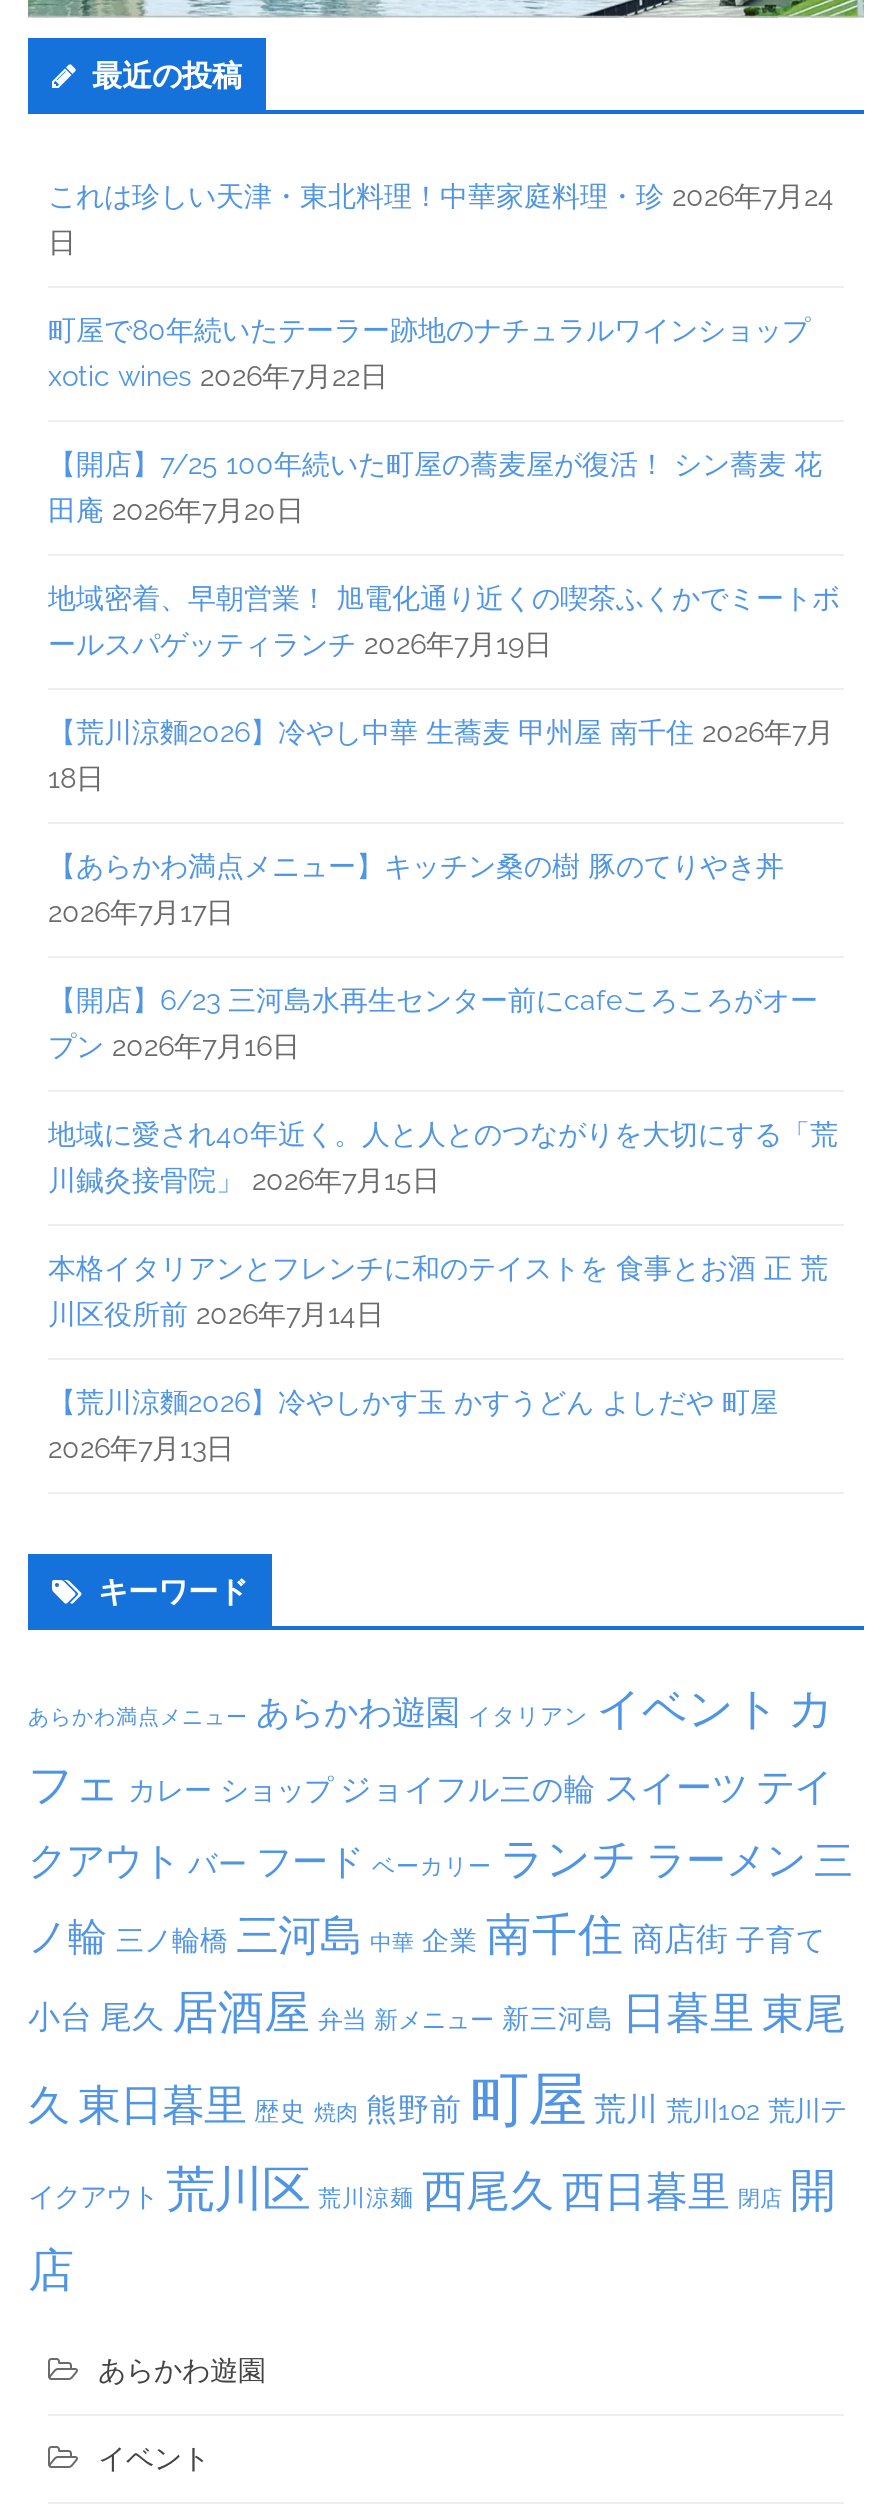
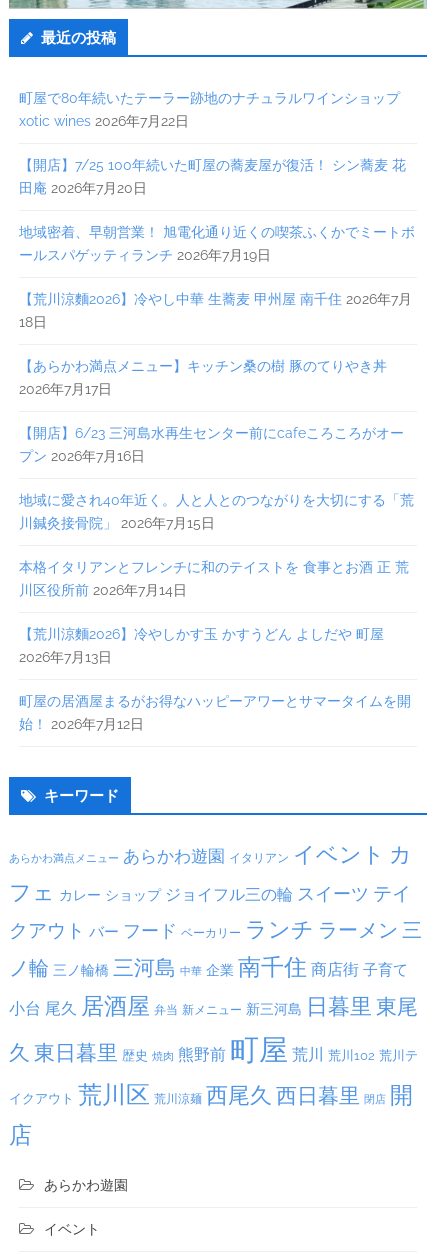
- これは珍しい天津・東北料理！中華家庭料理・珍 2026年7月24
- 日

moved up: xotic wines 2026年7月22日 | 田庵 2026年7月20日 | 地域密着、早朝営業！ 旭電化通り近くの喫茶ふくかでミートボ | ... | 【荒川涼麵2026】冷やしかす玉 かすうどん よしだや 町屋 | 2026年7月13日

+ 町屋の居酒屋まるがお得なハッピーアワーとサマータイムを開
+ 始！ 2026年7月12日
